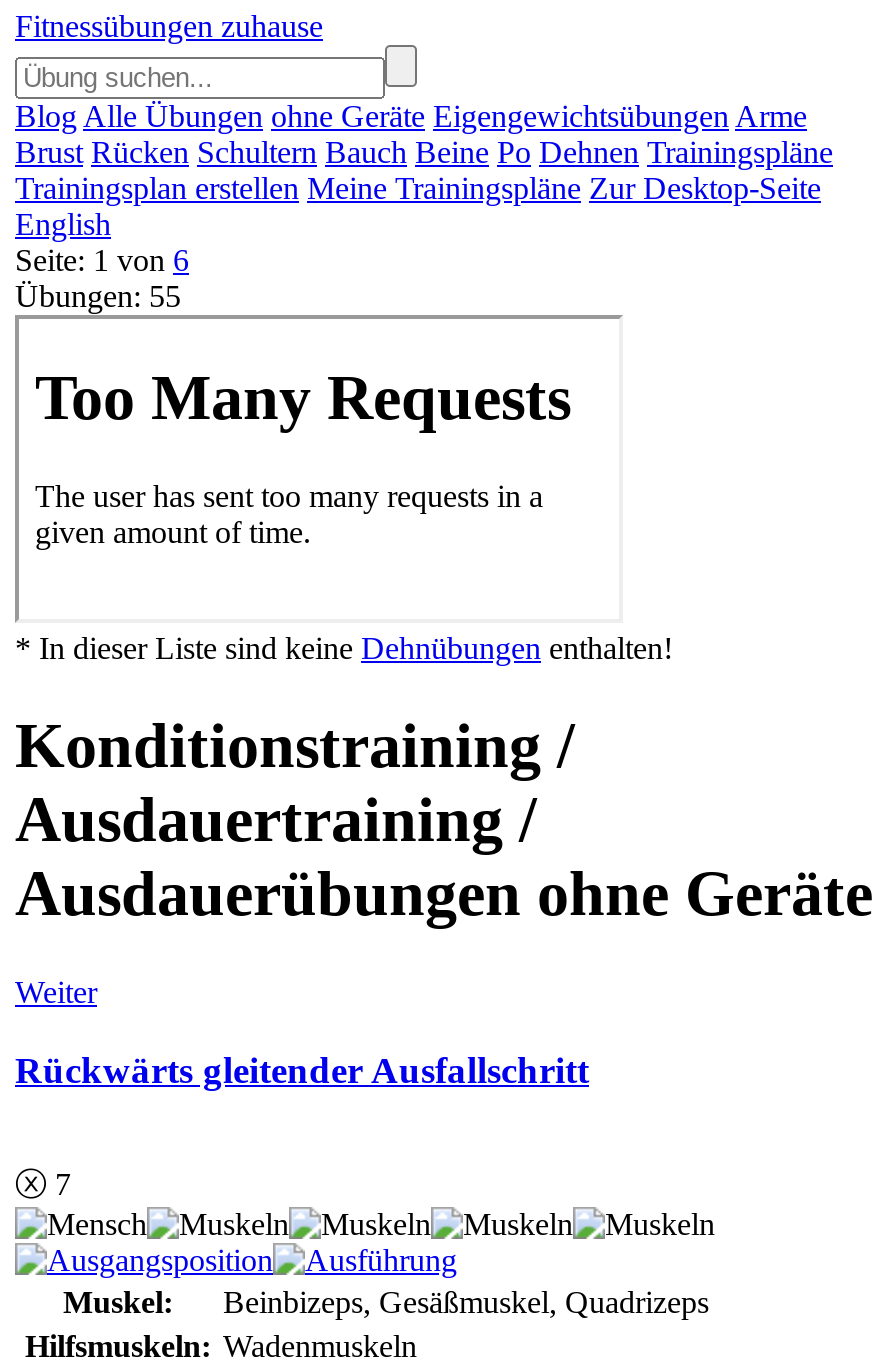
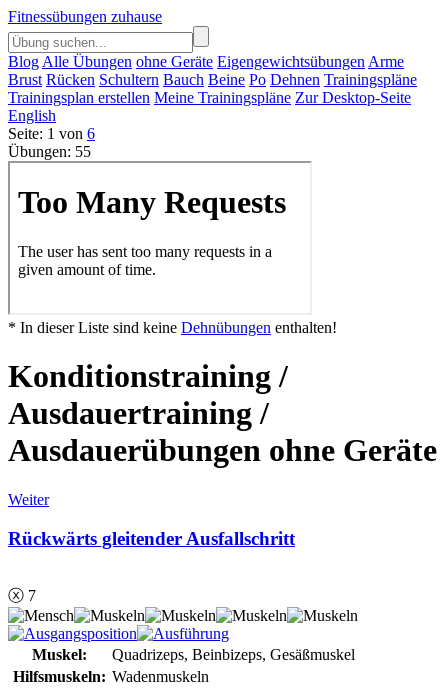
- Beinbizeps, Gesäßmuskel, Quadrizeps
+ Quadrizeps, Beinbizeps, Gesäßmuskel
